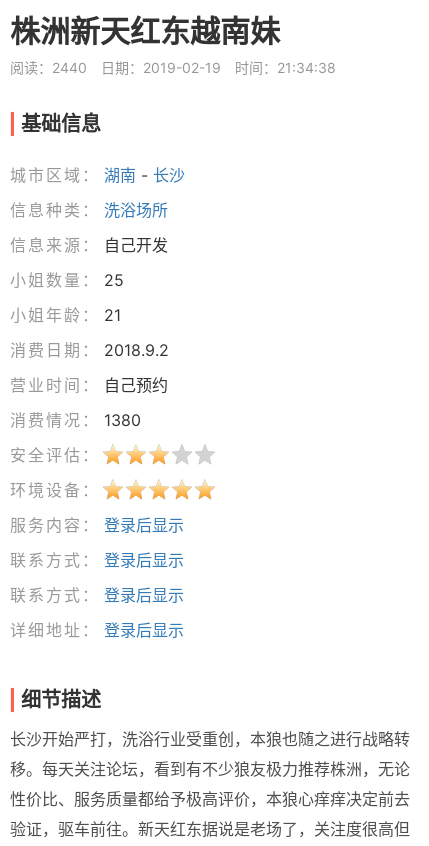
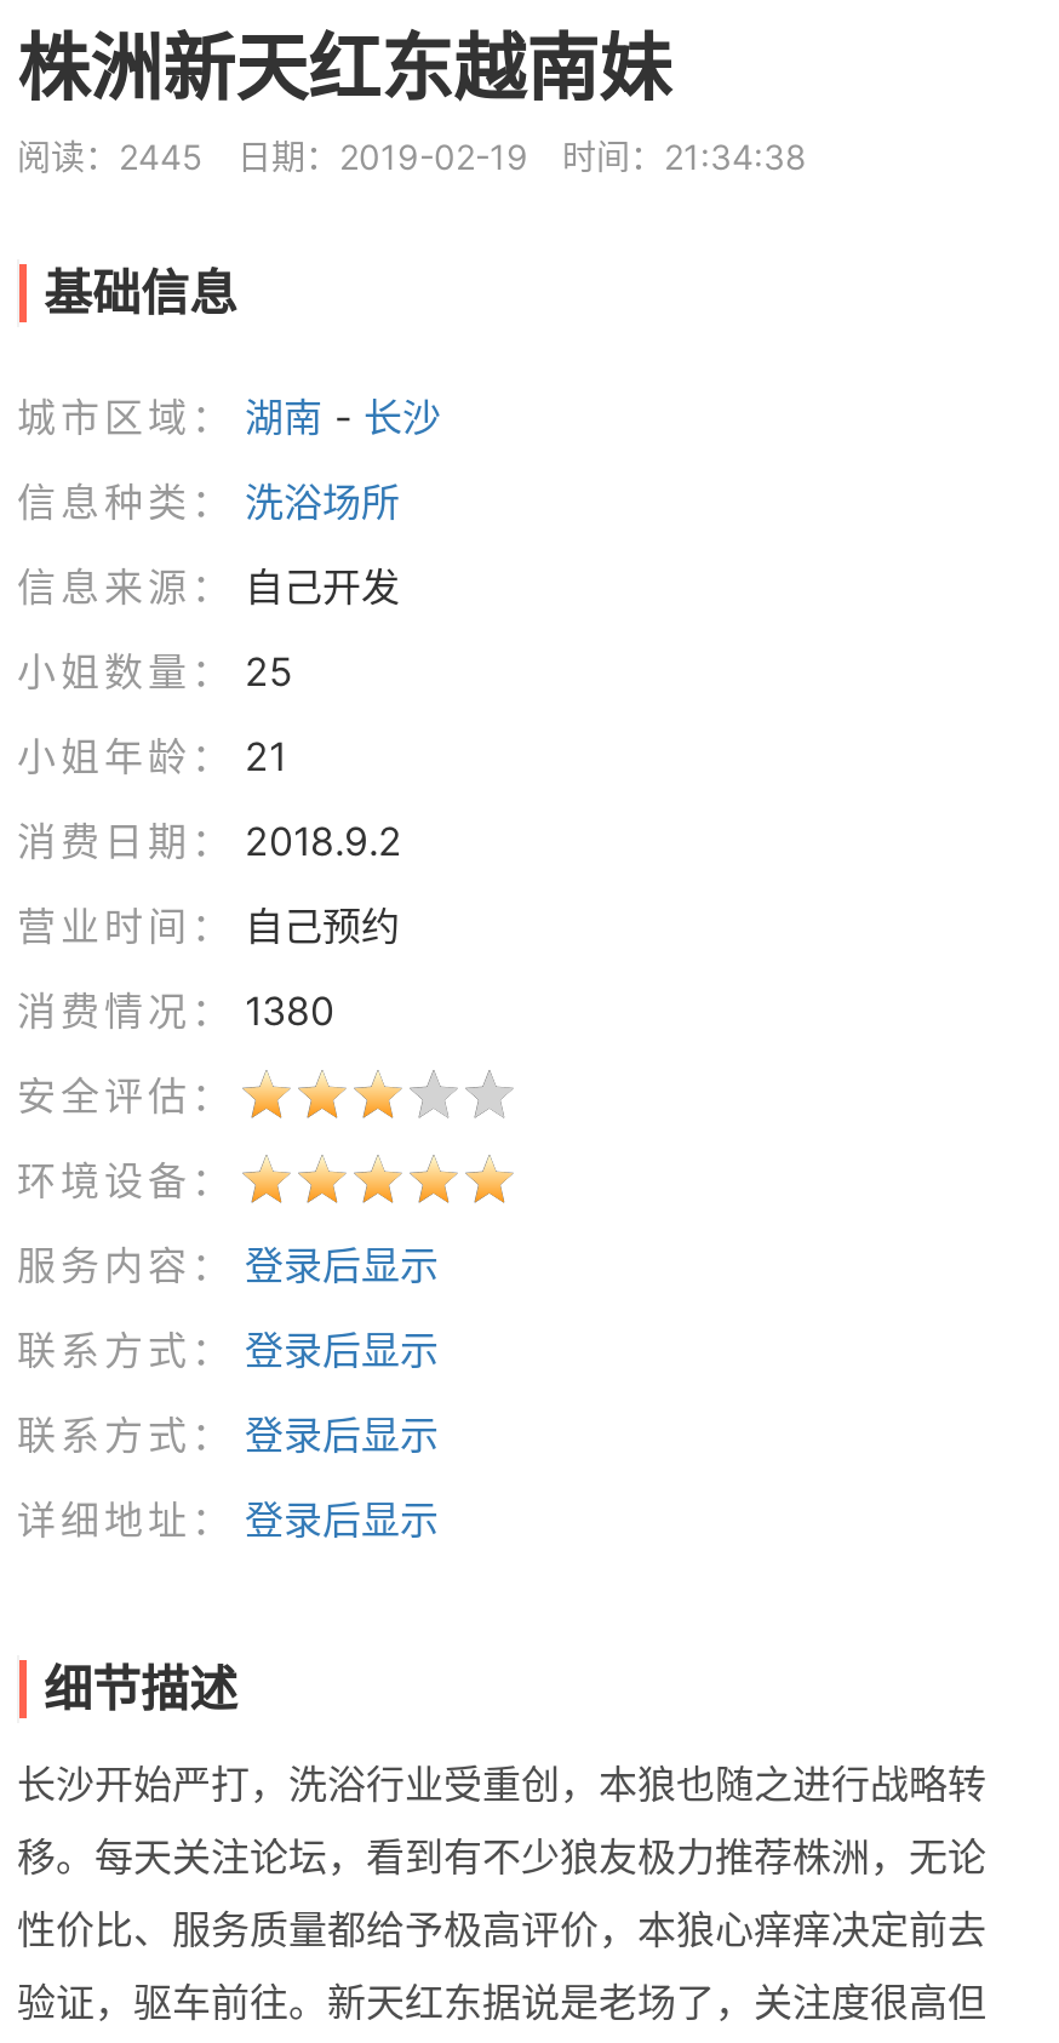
- 阅读：2440 日期：2019-02-19 时间：21:34:38
+ 阅读：2445 日期：2019-02-19 时间：21:34:38
